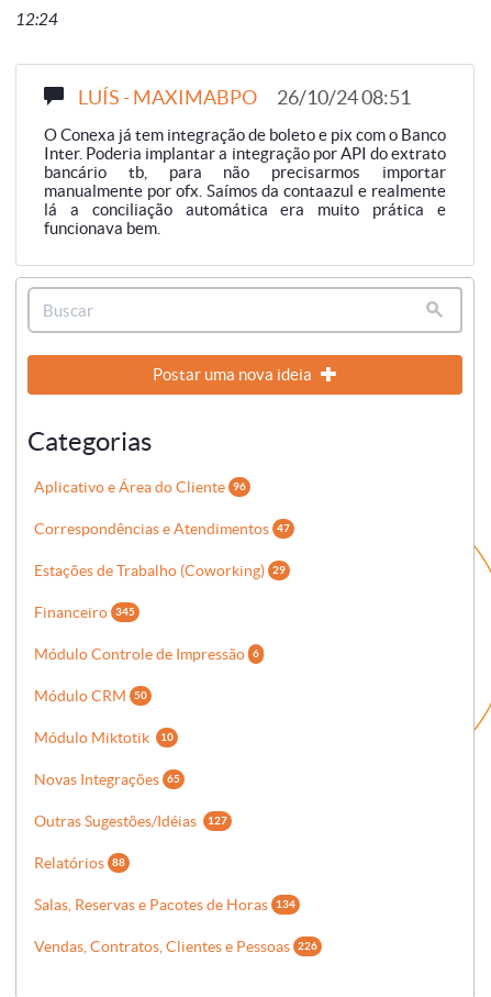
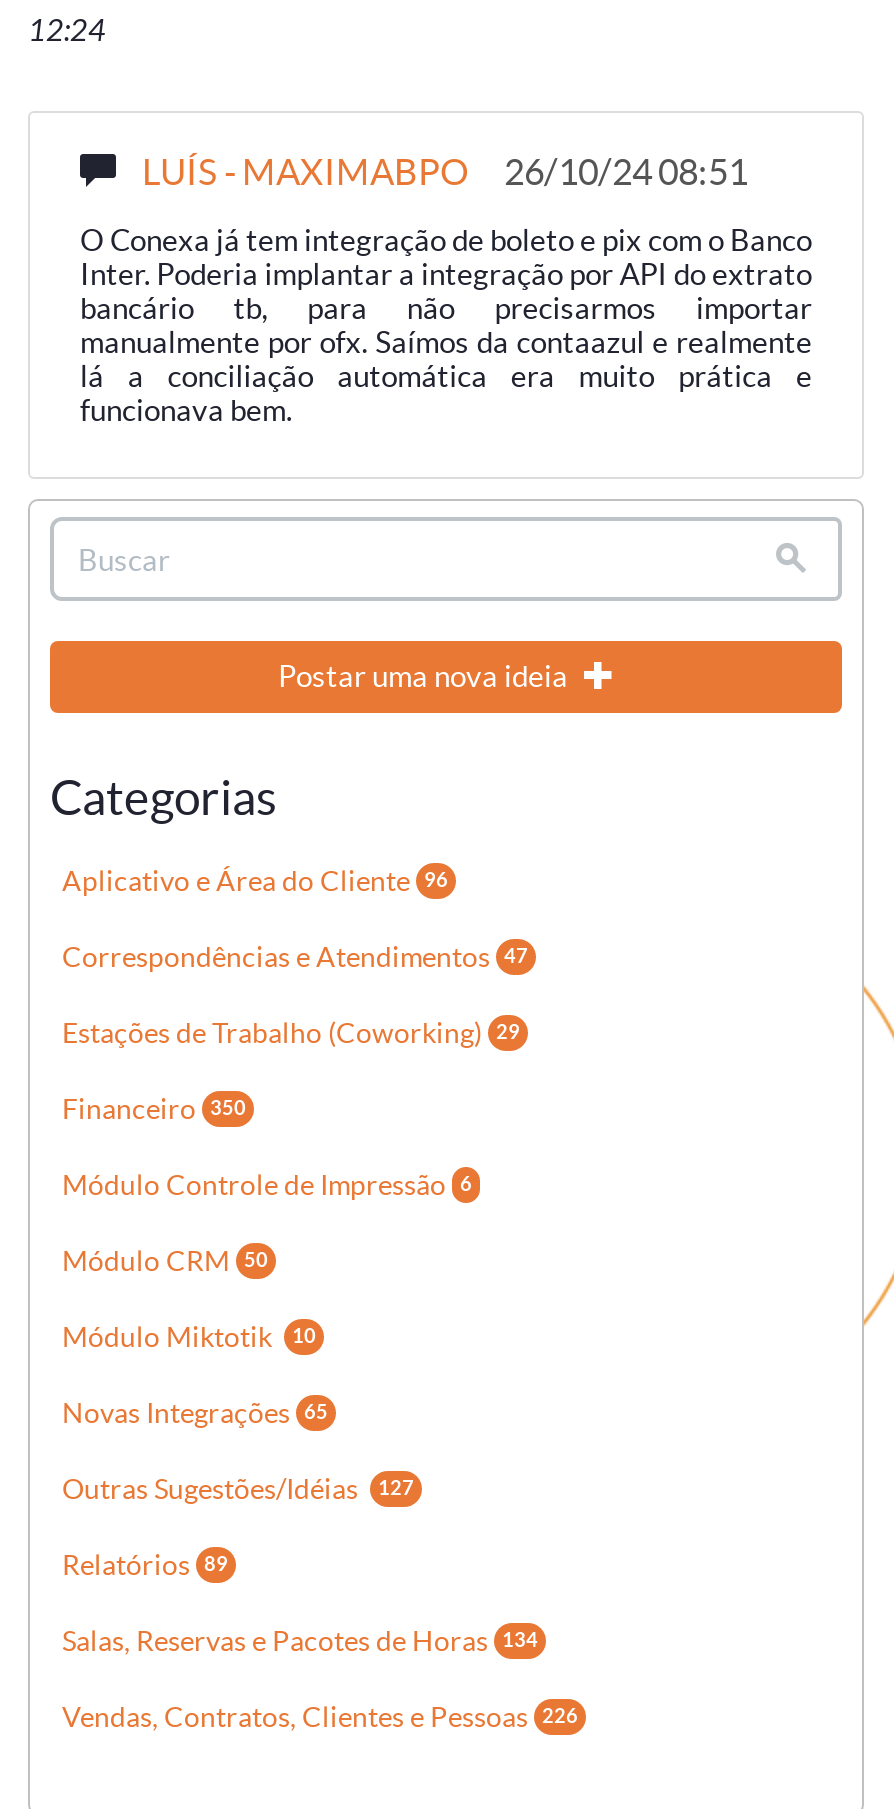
- Financeiro 345
+ Financeiro 350

- Relatórios 88
+ Relatórios 89
